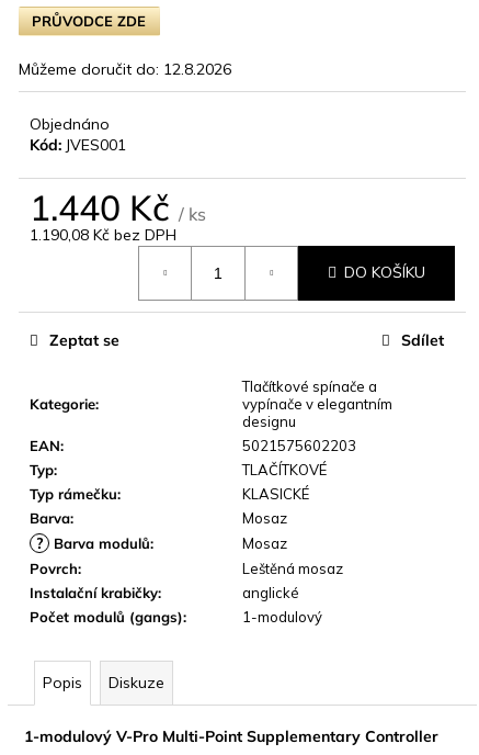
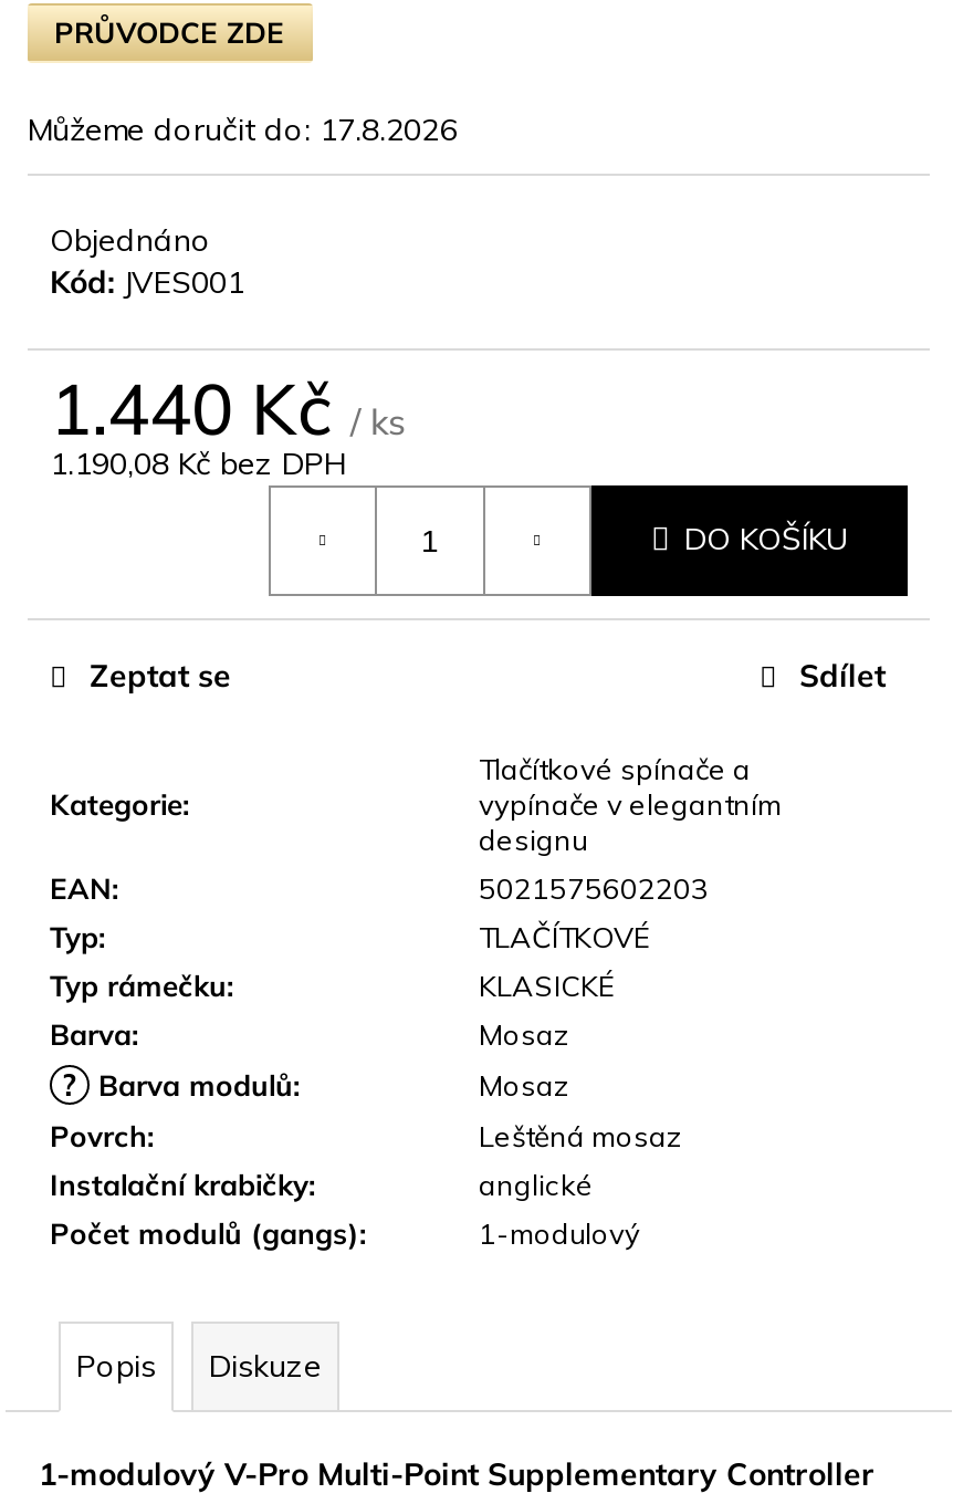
- Můžeme doručit do: 12.8.2026
+ Můžeme doručit do: 17.8.2026
